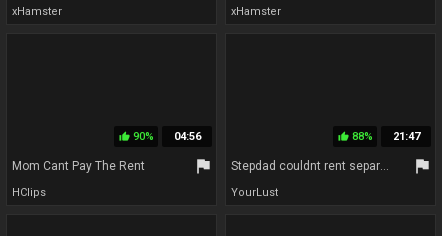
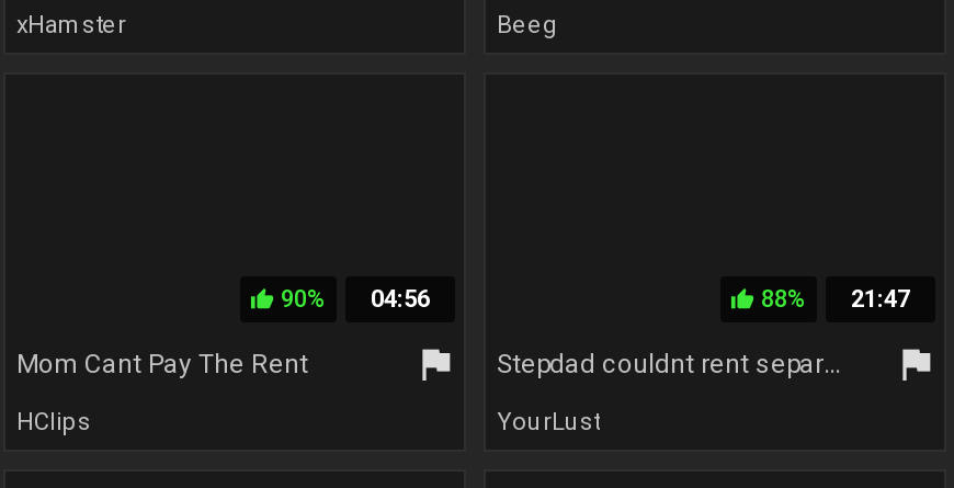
- xHamster
+ Beeg
